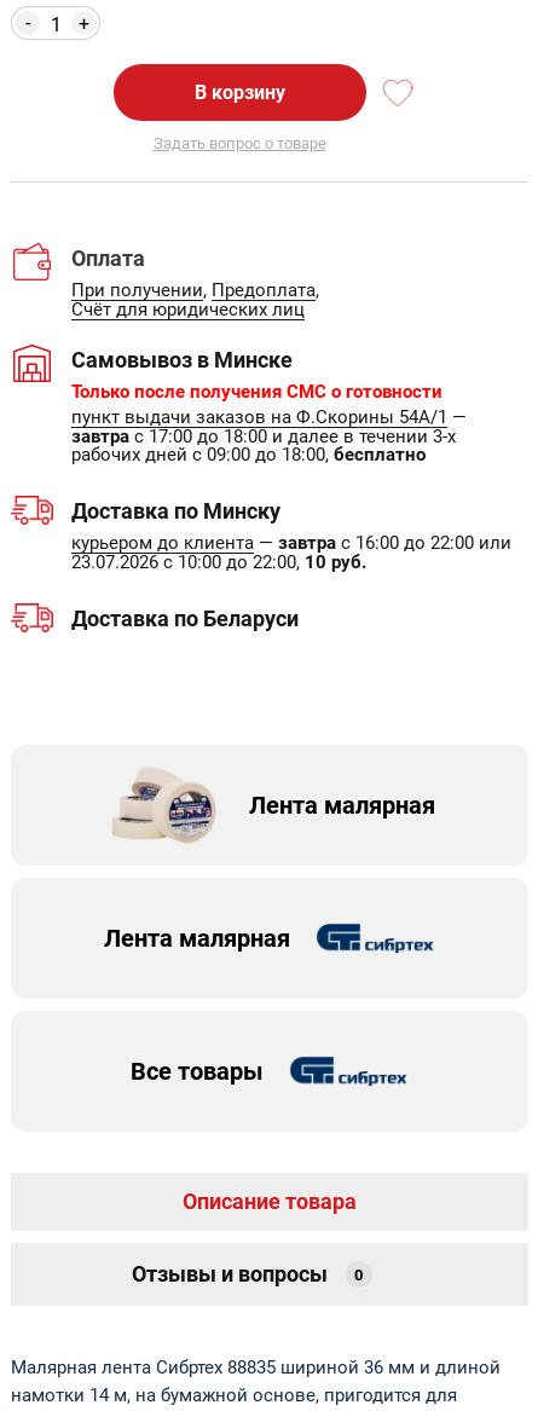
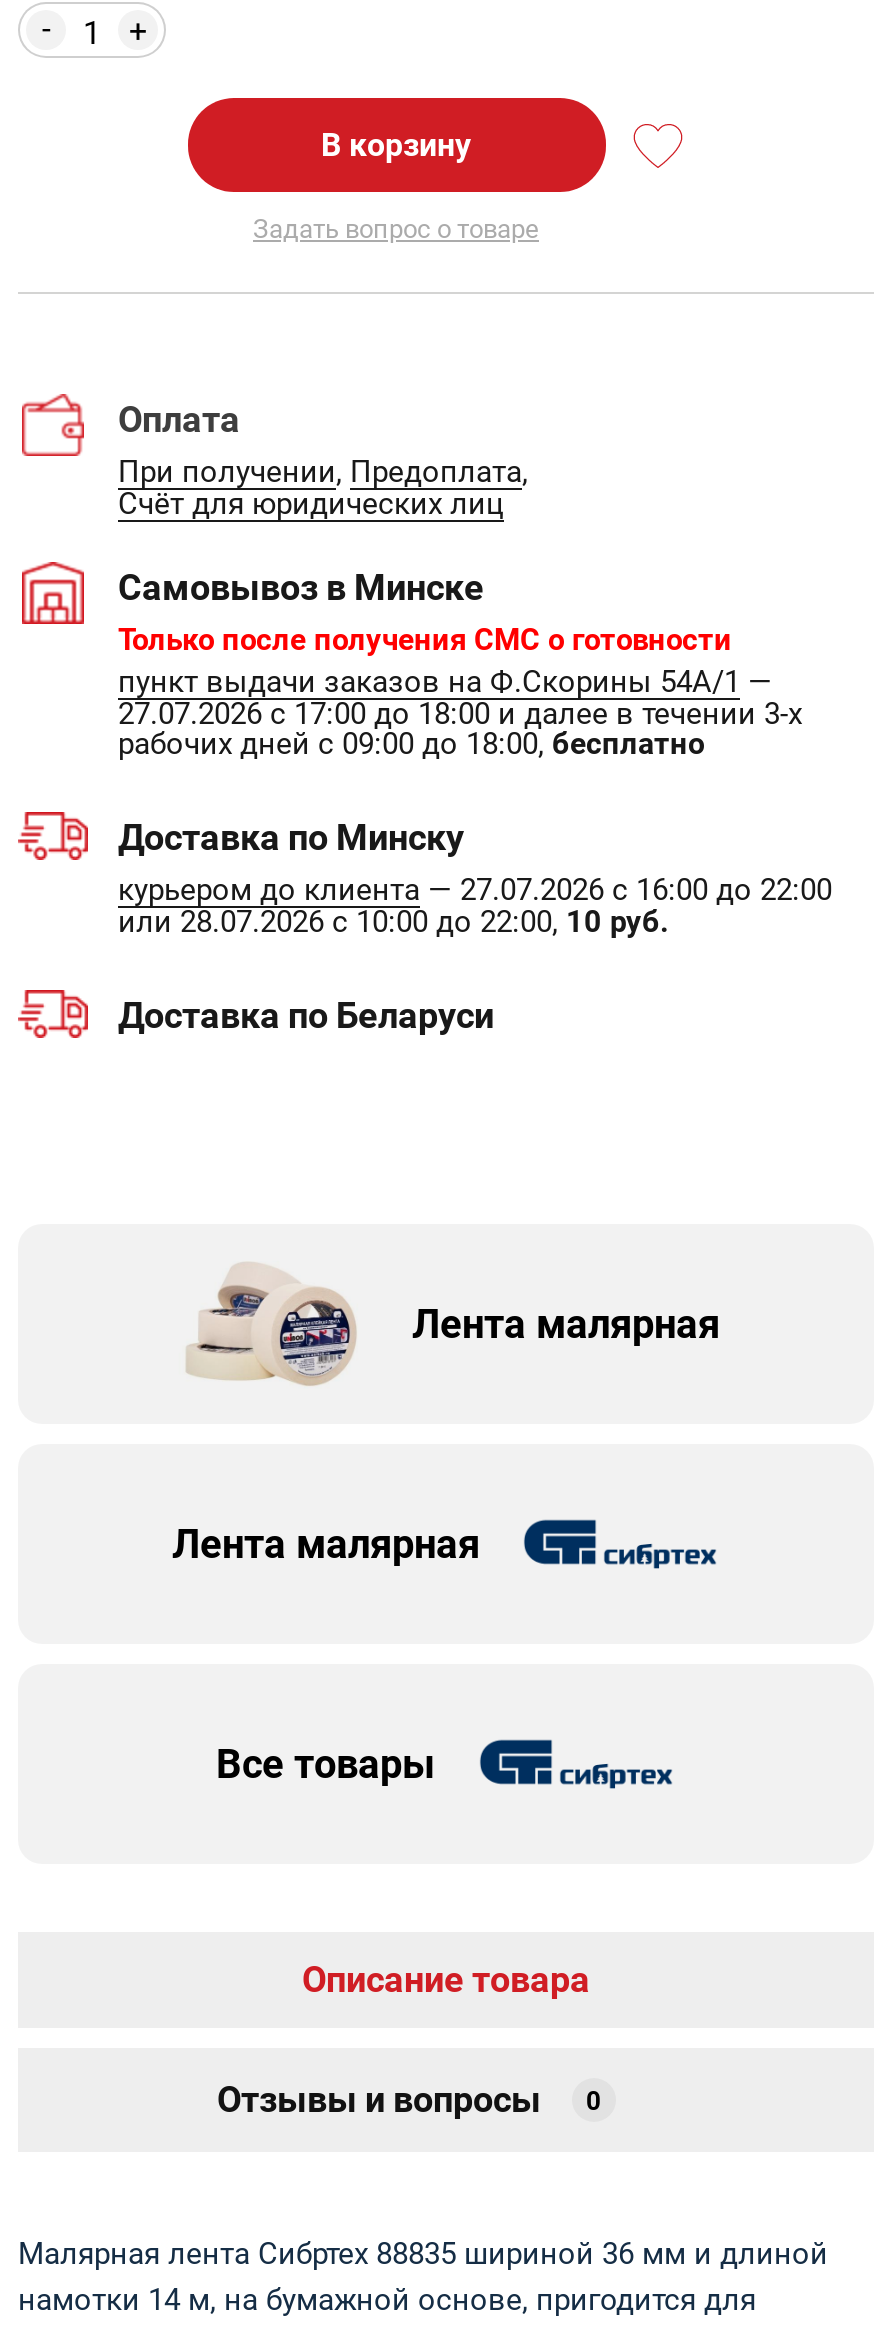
- завтрас 17:00 до 18:00 и далее в течении 3-х
+ 27.07.2026 с 17:00 до 18:00 и далее в течении 3-х

- курьером до клиента — завтра с 16:00 до 22:00 или
- 23.07.2026 с 10:00 до 22:00, 10 руб.
+ курьером до клиента — 27.07.2026 с 16:00 до 22:00
+ или 28.07.2026 с 10:00 до 22:00, 10 руб.
